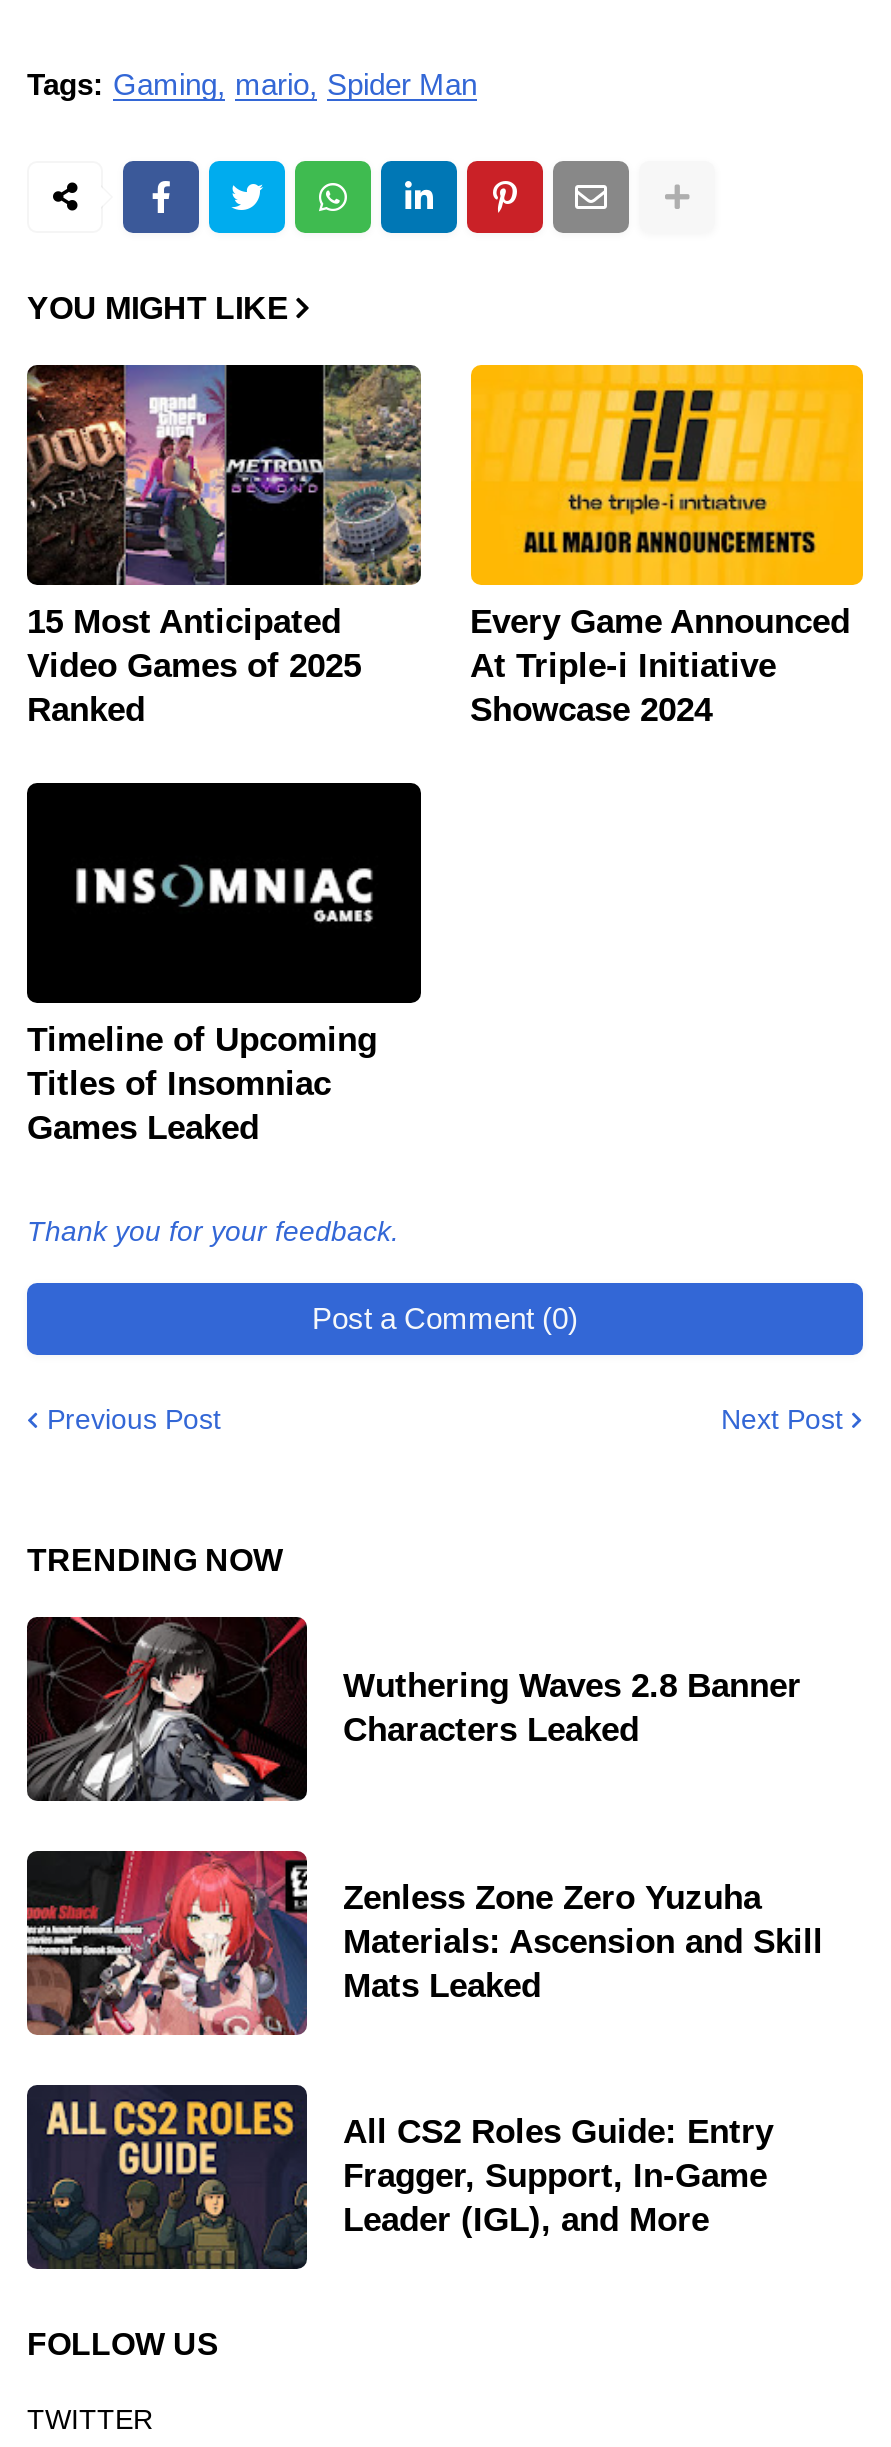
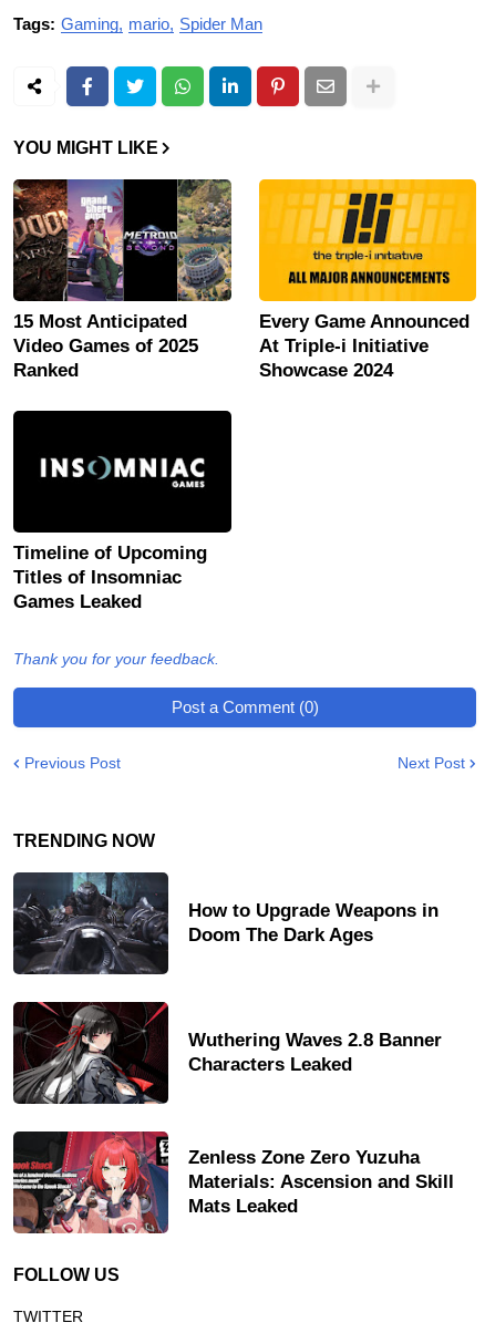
+ [image]
+ How to Upgrade Weapons in
+ Doom The Dark Ages

moved down: [image] | Wuthering Waves 2.8 Banner | Characters Leaked | Zenless Zone Zero Yuzuha | Materials: Ascension and Skill | Mats Leaked

- [image]
- All CS2 Roles Guide: Entry
- Fragger, Support, In-Game
- Leader (IGL), and More
